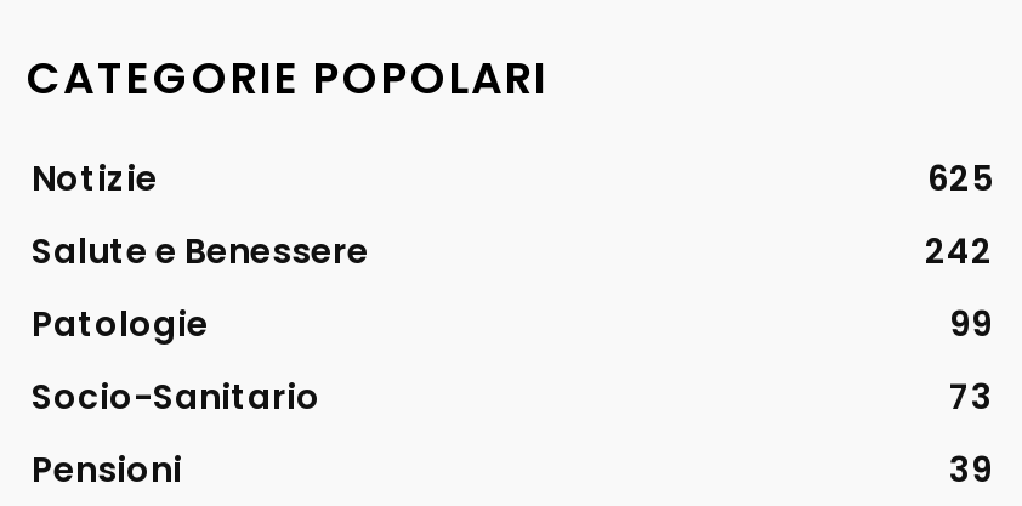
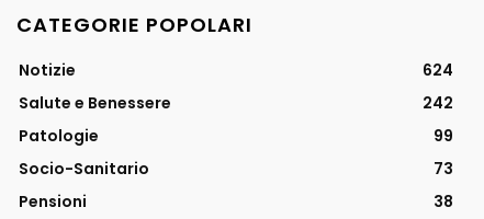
- 625
+ 624

- 39
+ 38
